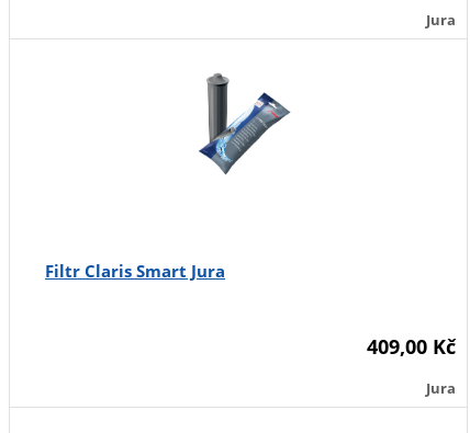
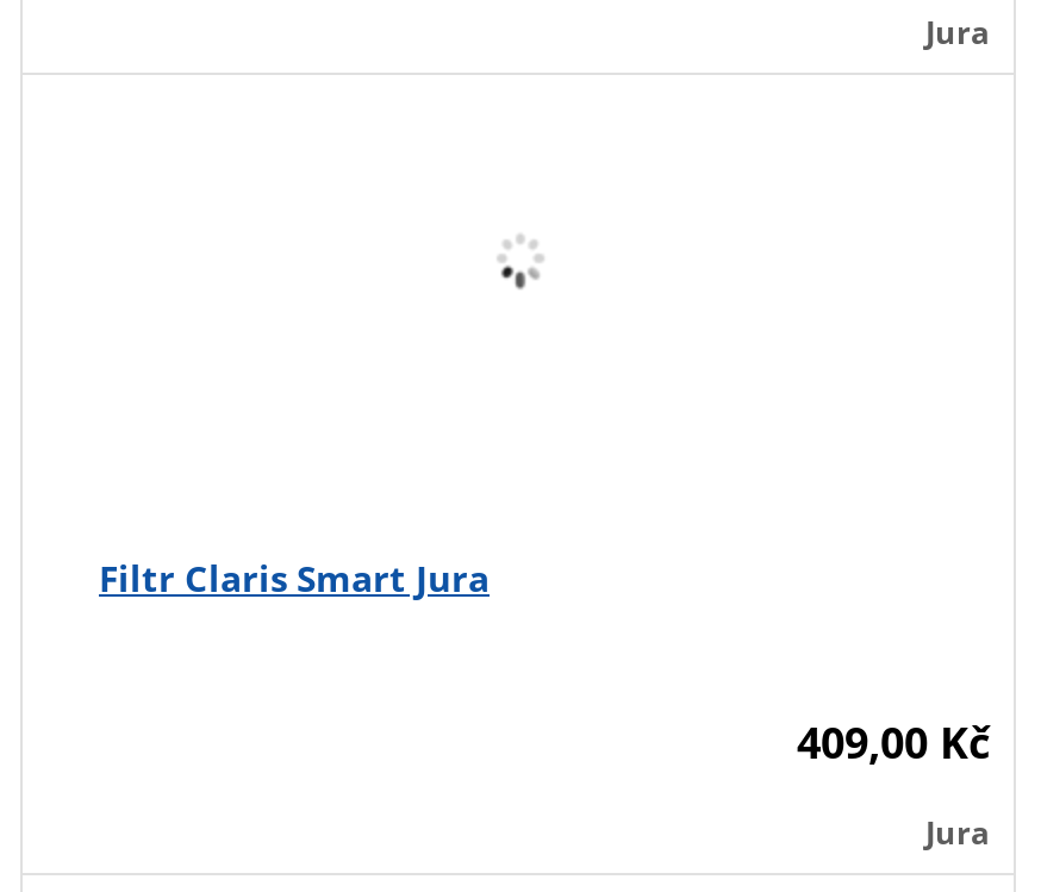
- [image]
